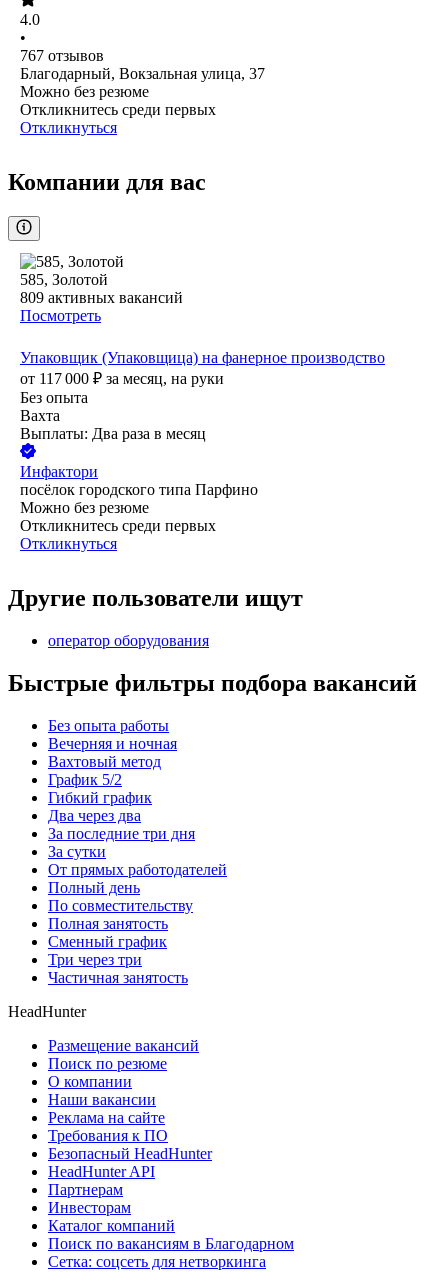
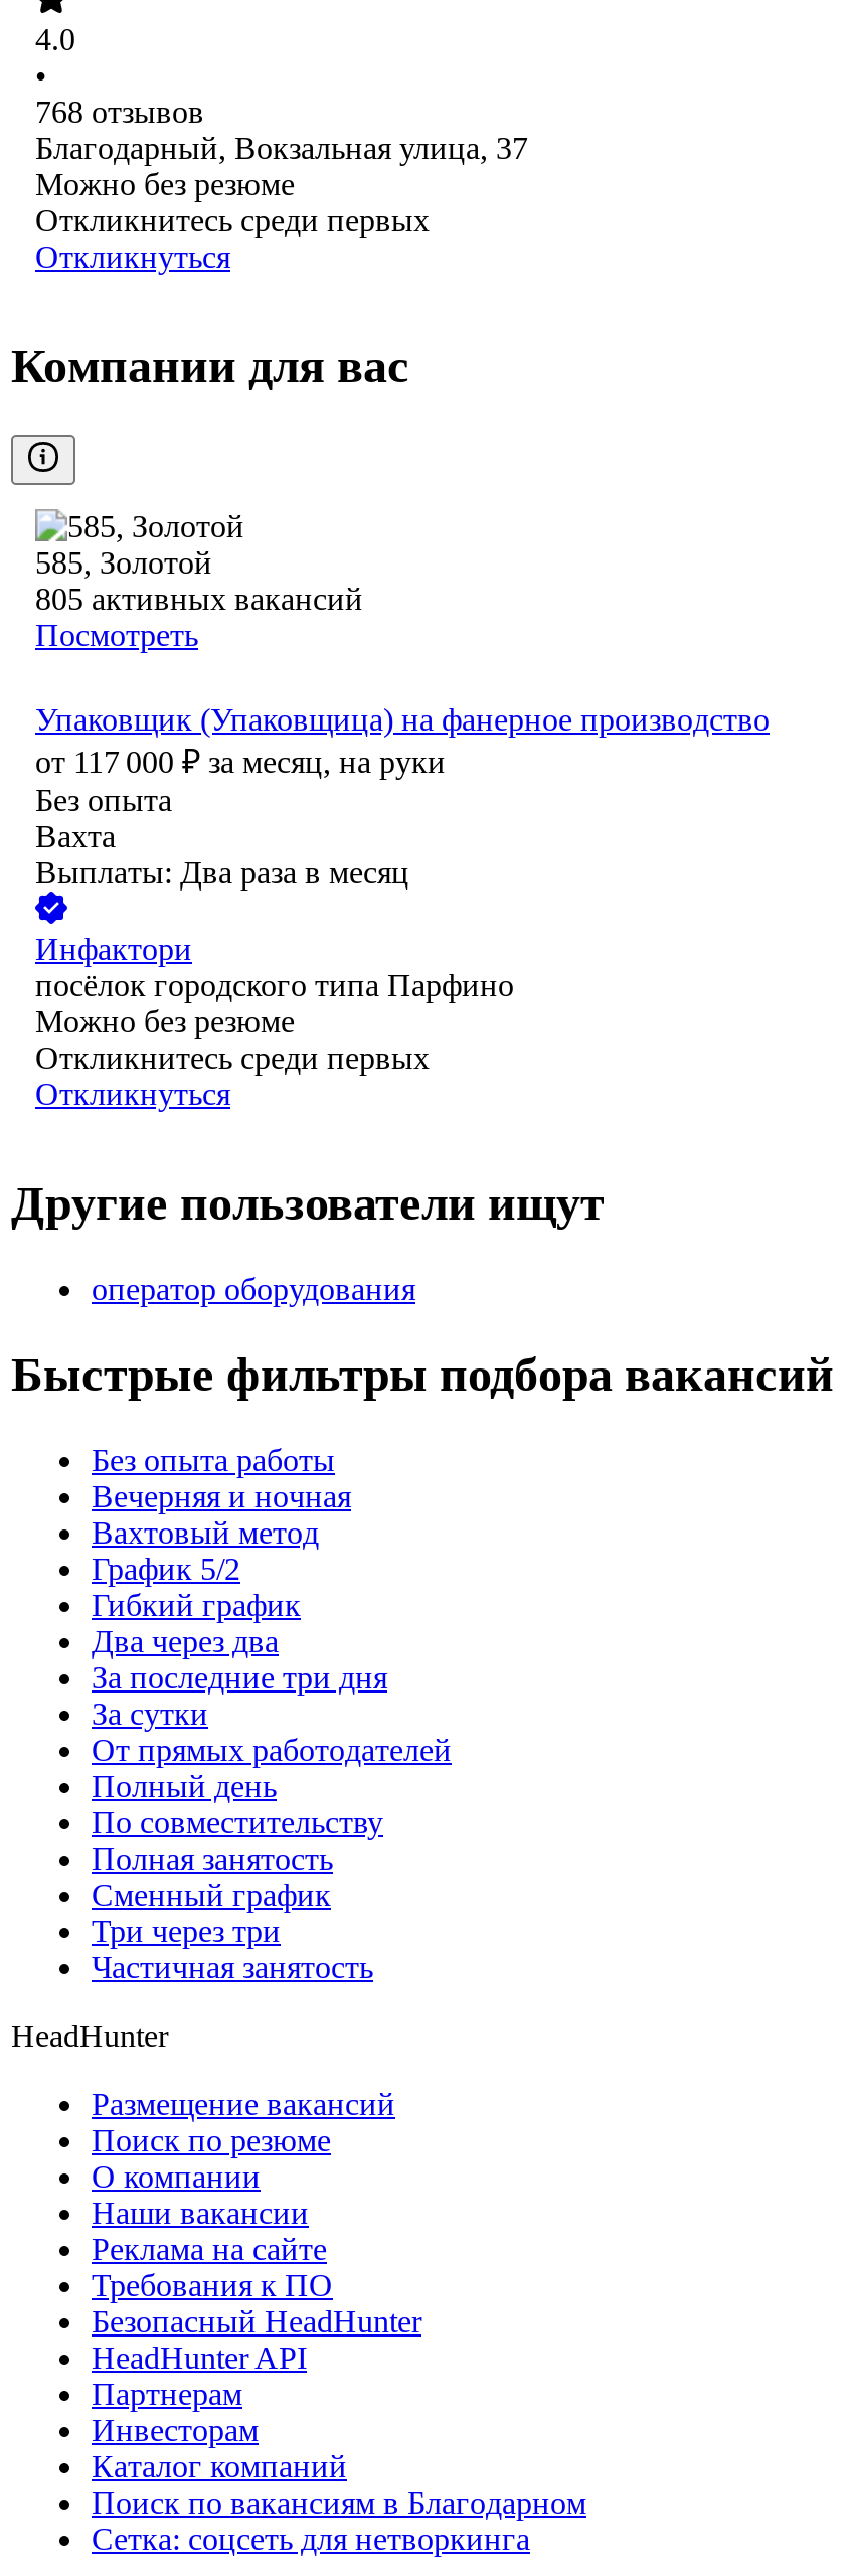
- 767 отзывов
+ 768 отзывов

- 809 активных вакансий
+ 805 активных вакансий
